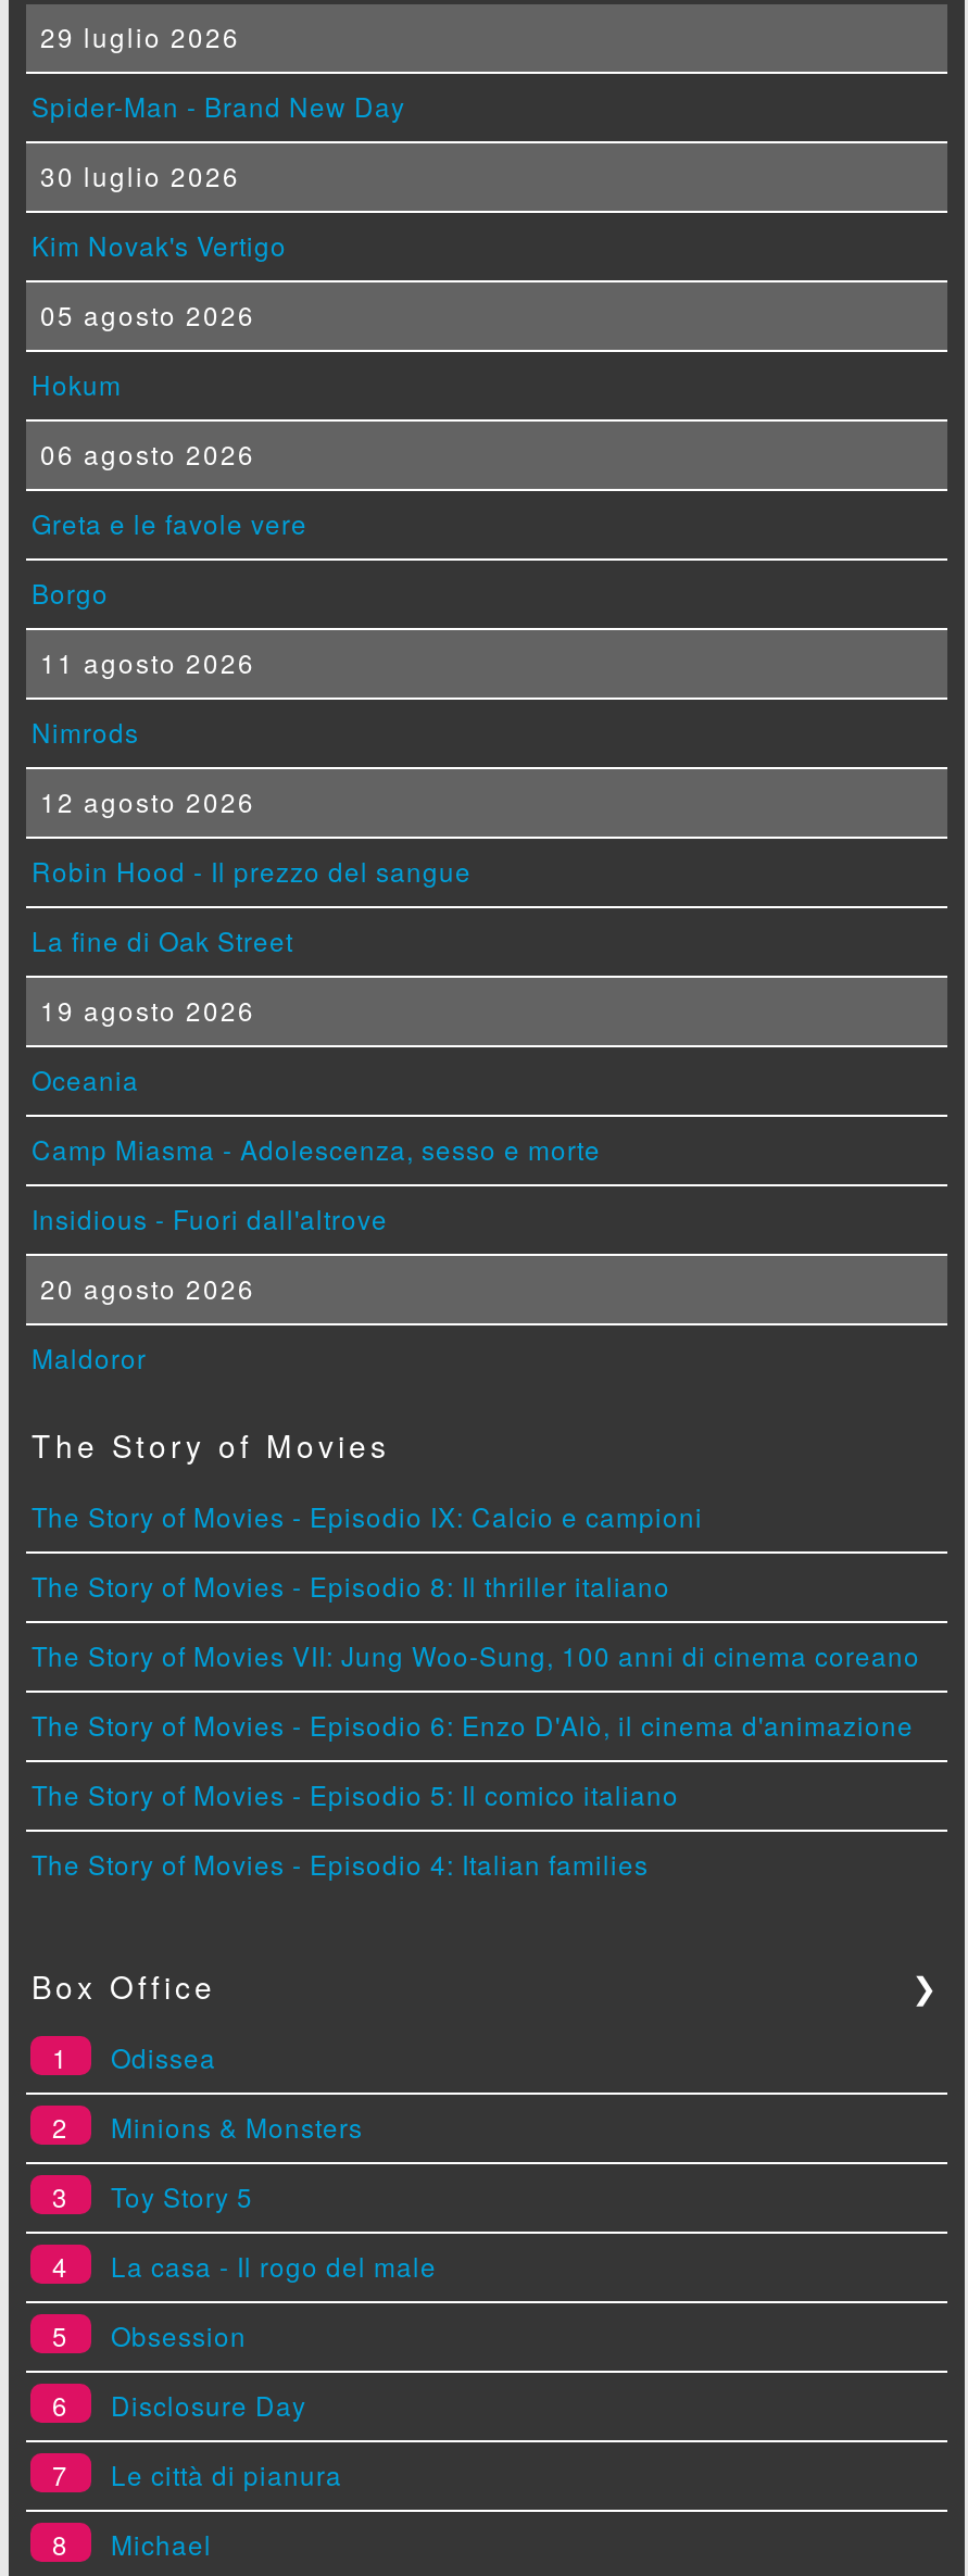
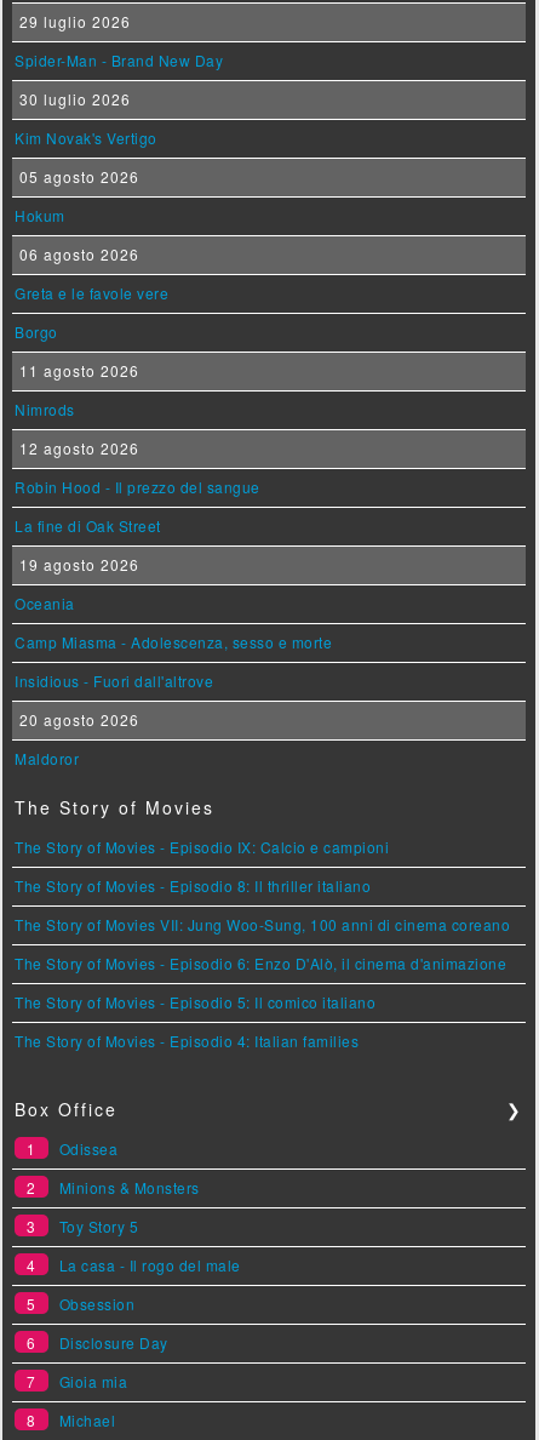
- Le città di pianura
+ Gioia mia
